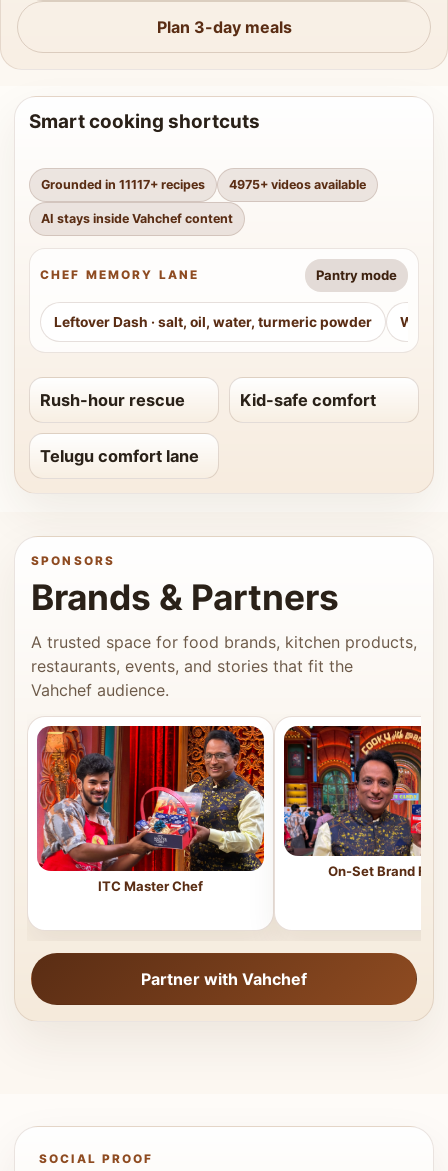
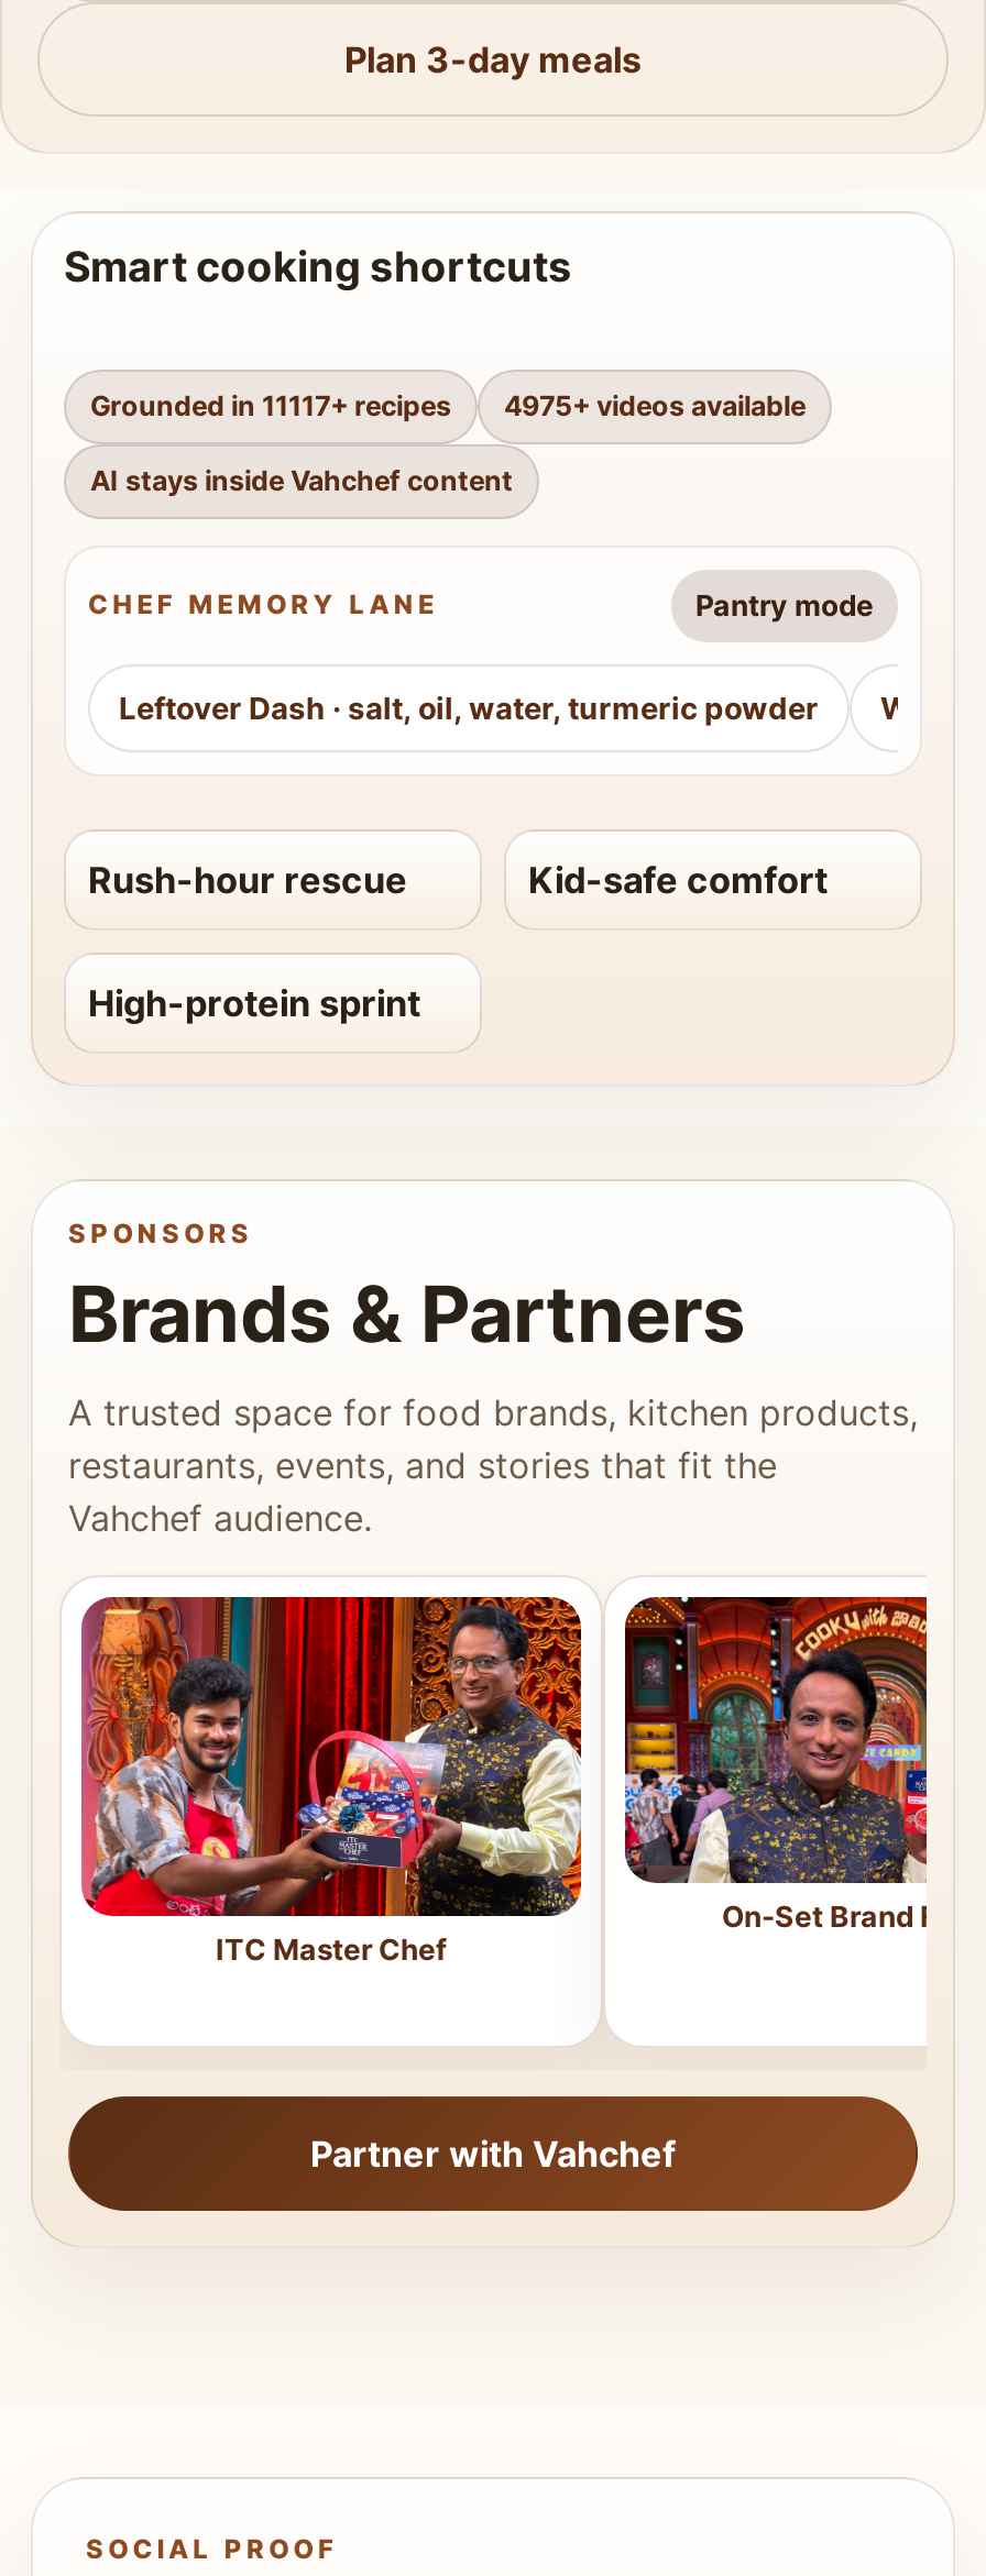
- Telugu comfort lane
+ High-protein sprint
